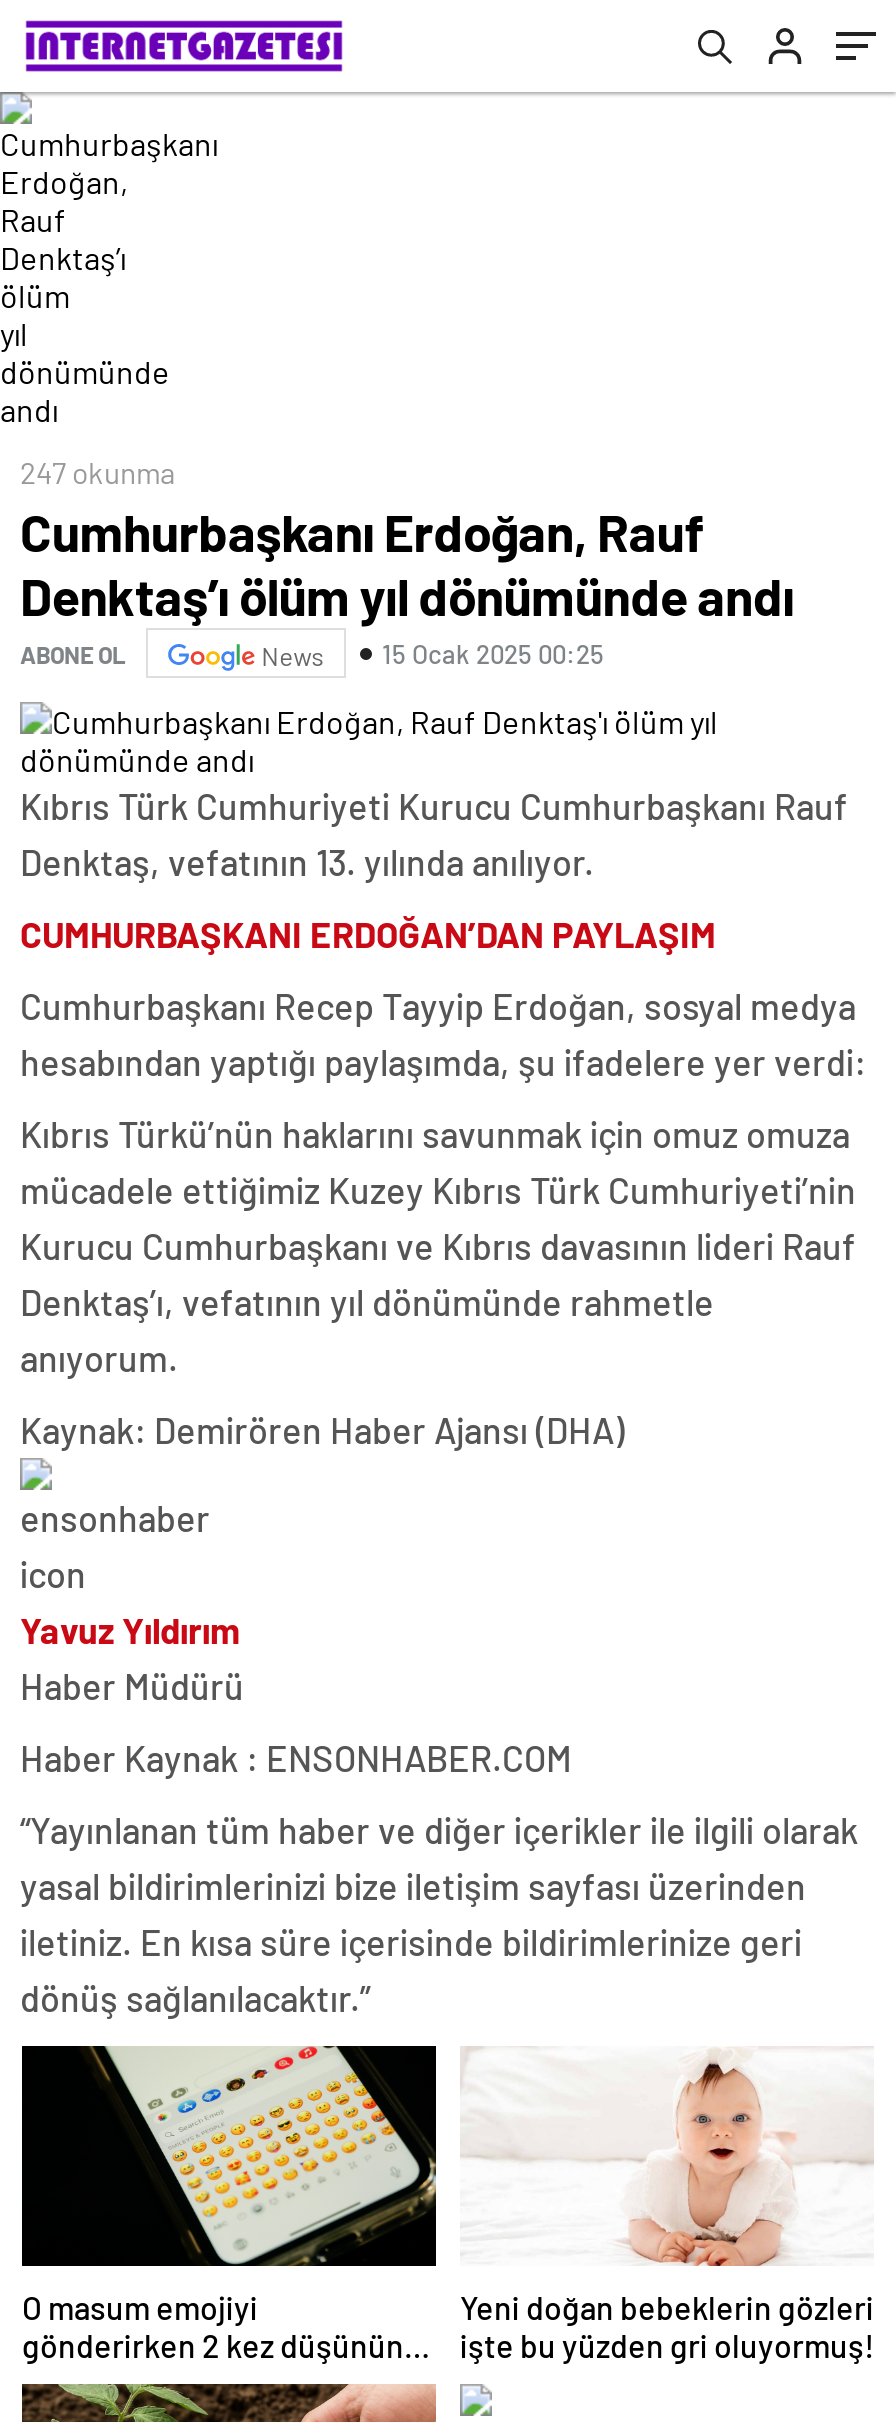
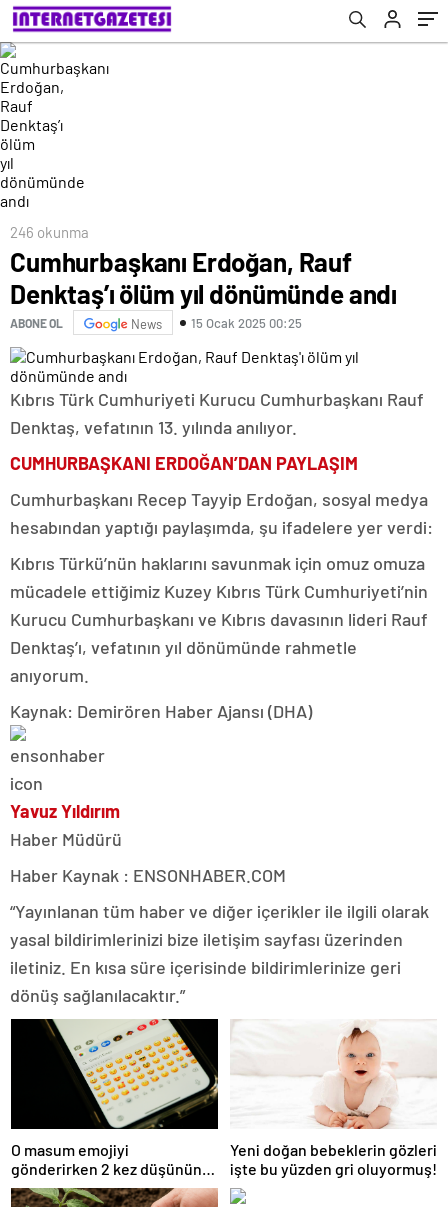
- 247 okunma
+ 246 okunma
